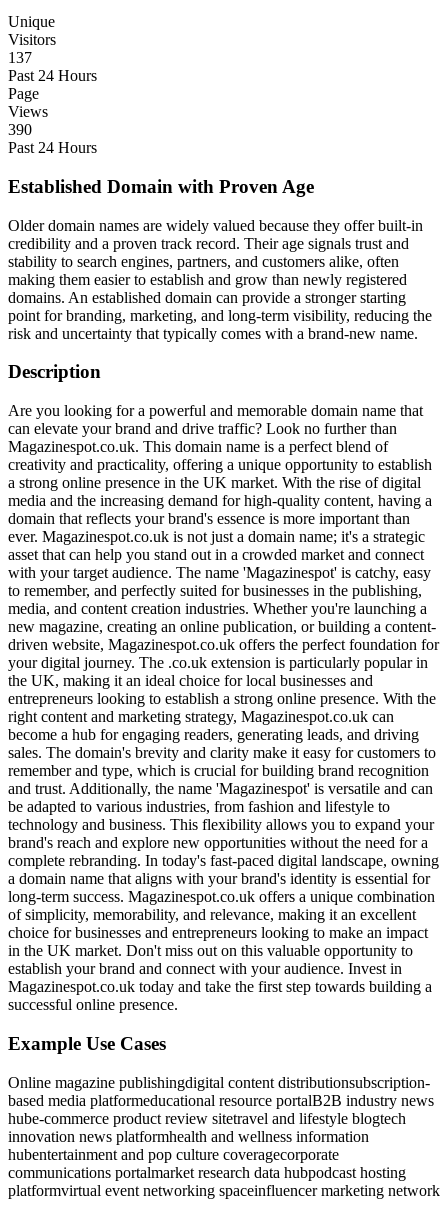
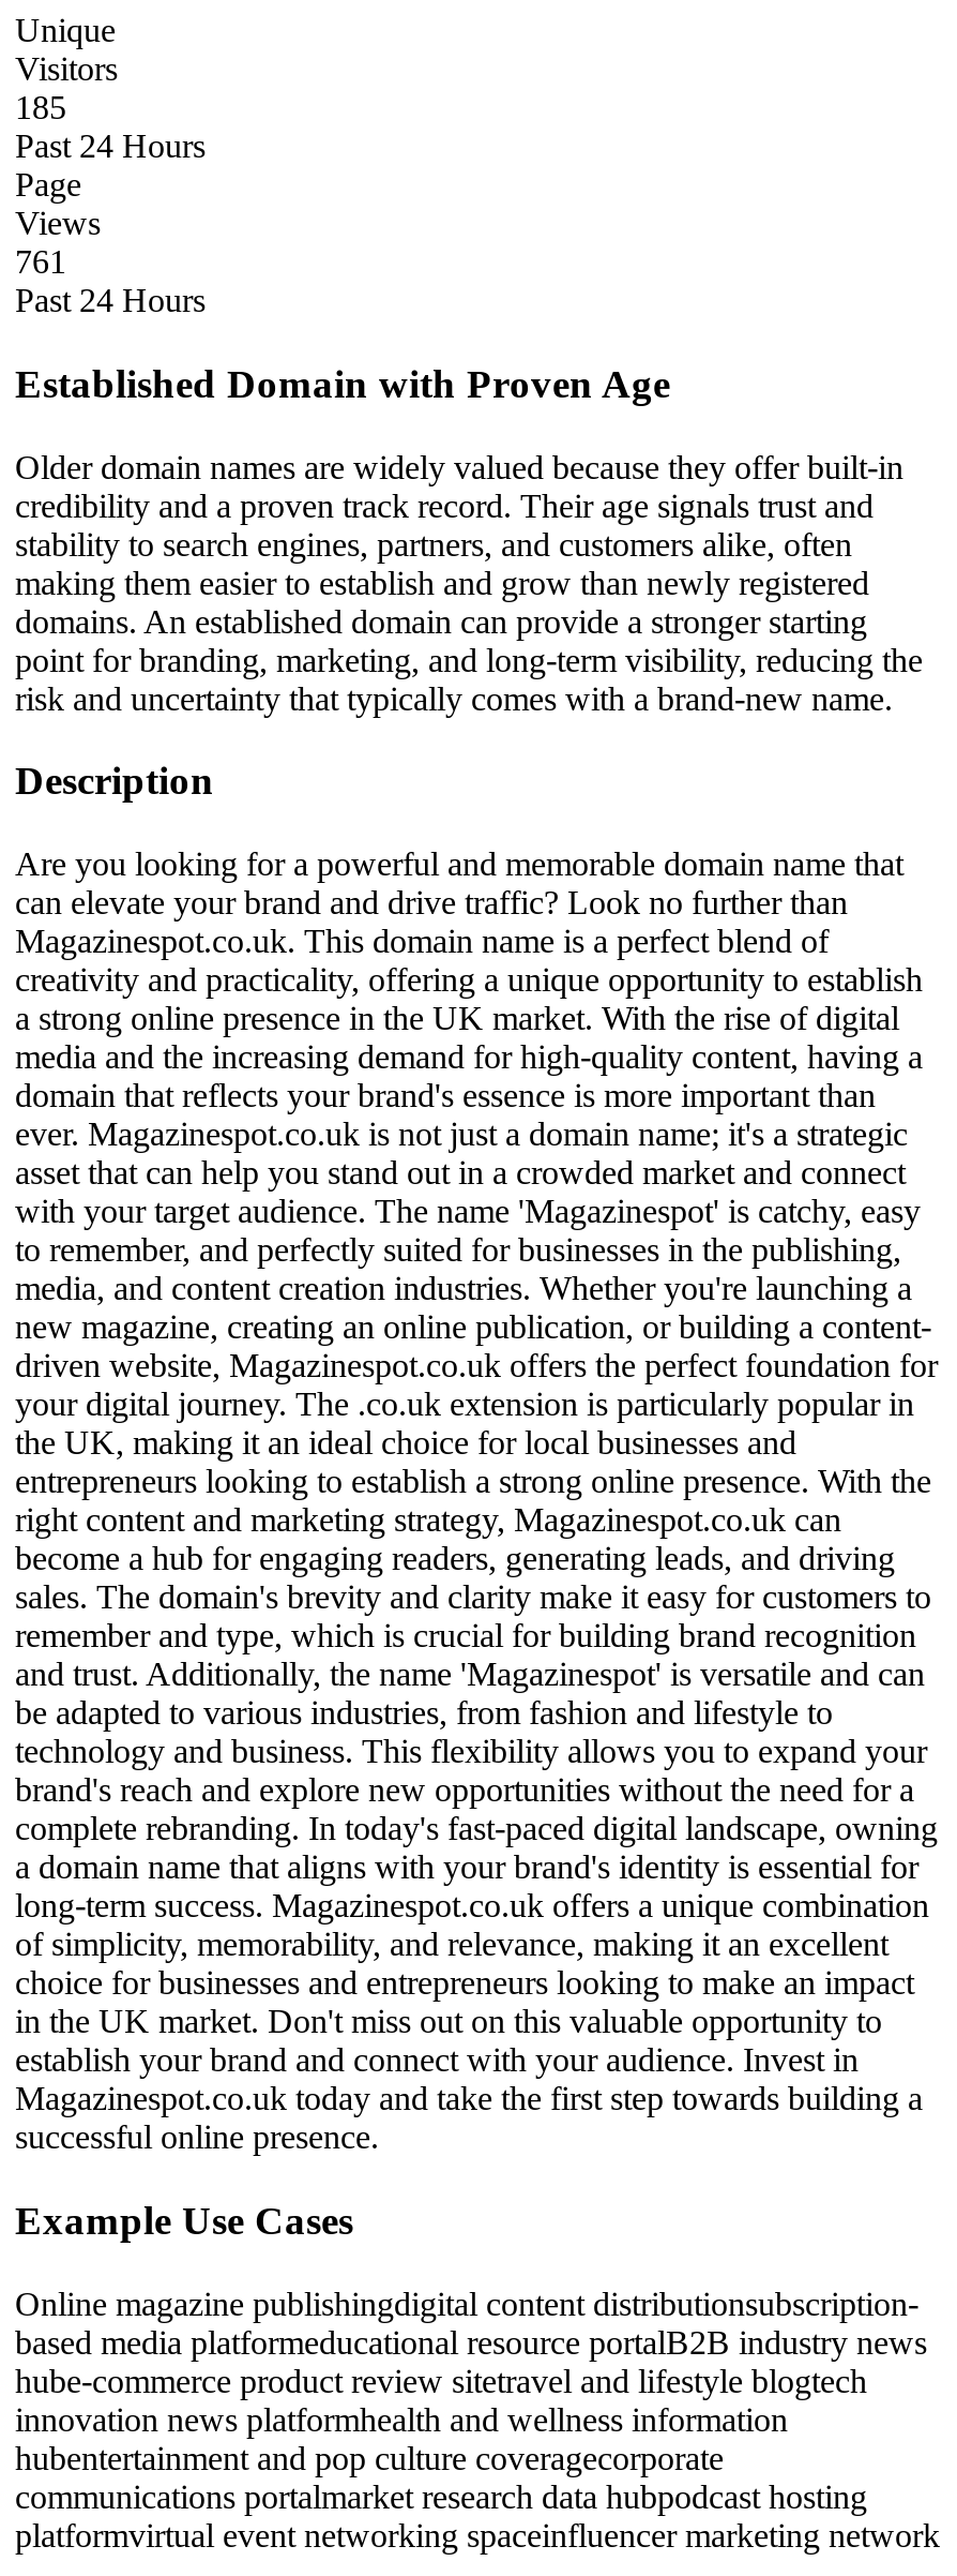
- 137
+ 185

- 390
+ 761
